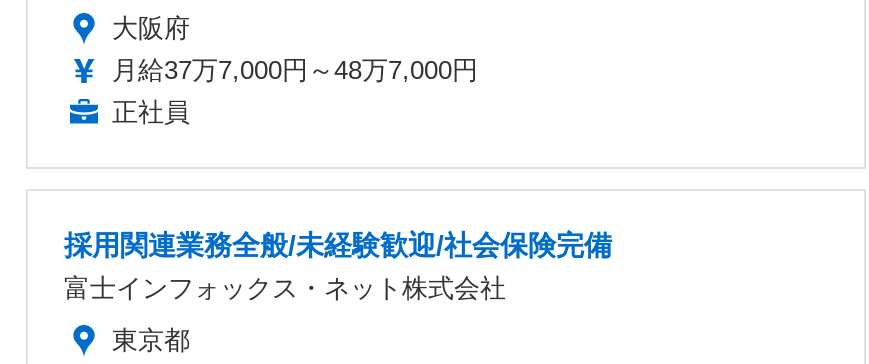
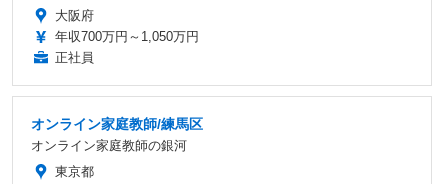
- 月給37万7,000円～48万7,000円
+ 年収700万円～1,050万円

- 採用関連業務全般/未経験歓迎/社会保険完備
- 富士インフォックス・ネット株式会社
+ オンライン家庭教師/練馬区
+ オンライン家庭教師の銀河
